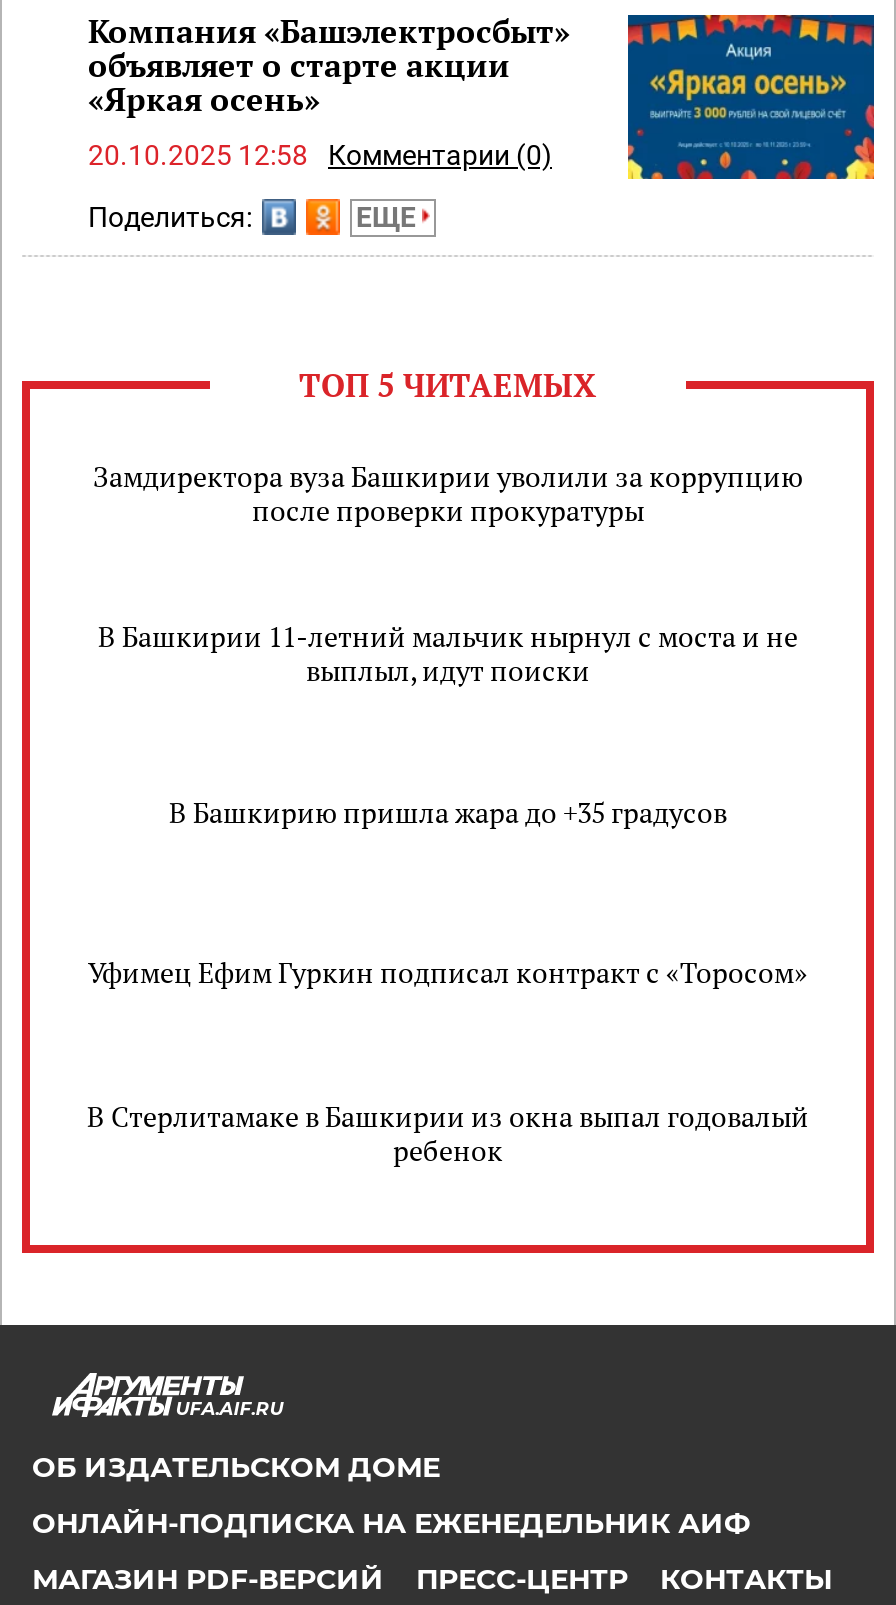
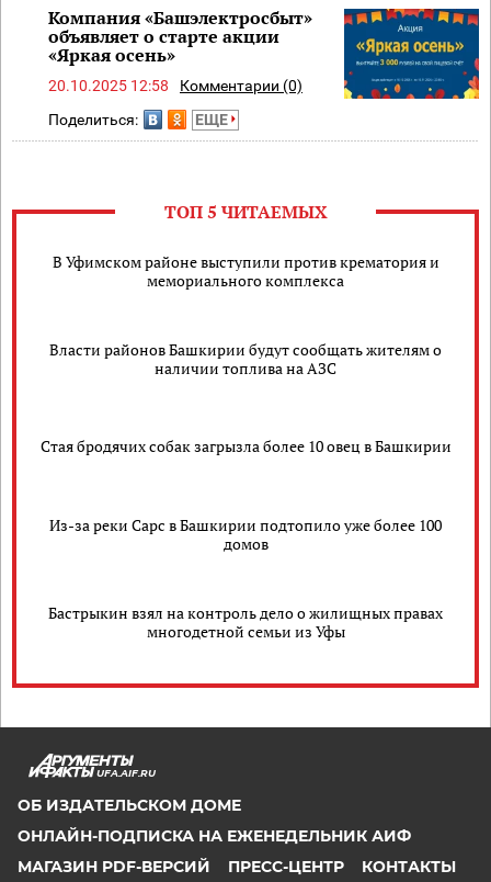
- Замдиректора вуза Башкирии уволили за коррупцию
- после проверки прокуратуры
+ В Уфимском районе выступили против крематория и
+ мемориального комплекса

- В Башкирии 11-летний мальчик нырнул с моста и не
- выплыл, идут поиски
+ Власти районов Башкирии будут сообщать жителям о
+ наличии топлива на АЗС

- В Башкирию пришла жара до +35 градусов
+ Стая бродячих собак загрызла более 10 овец в Башкирии

- Уфимец Ефим Гуркин подписал контракт с «Торосом»
+ Из-за реки Сарс в Башкирии подтопило уже более 100
+ домов

- В Стерлитамаке в Башкирии из окна выпал годовалый
- ребенок
+ Бастрыкин взял на контроль дело о жилищных правах
+ многодетной семьи из Уфы
